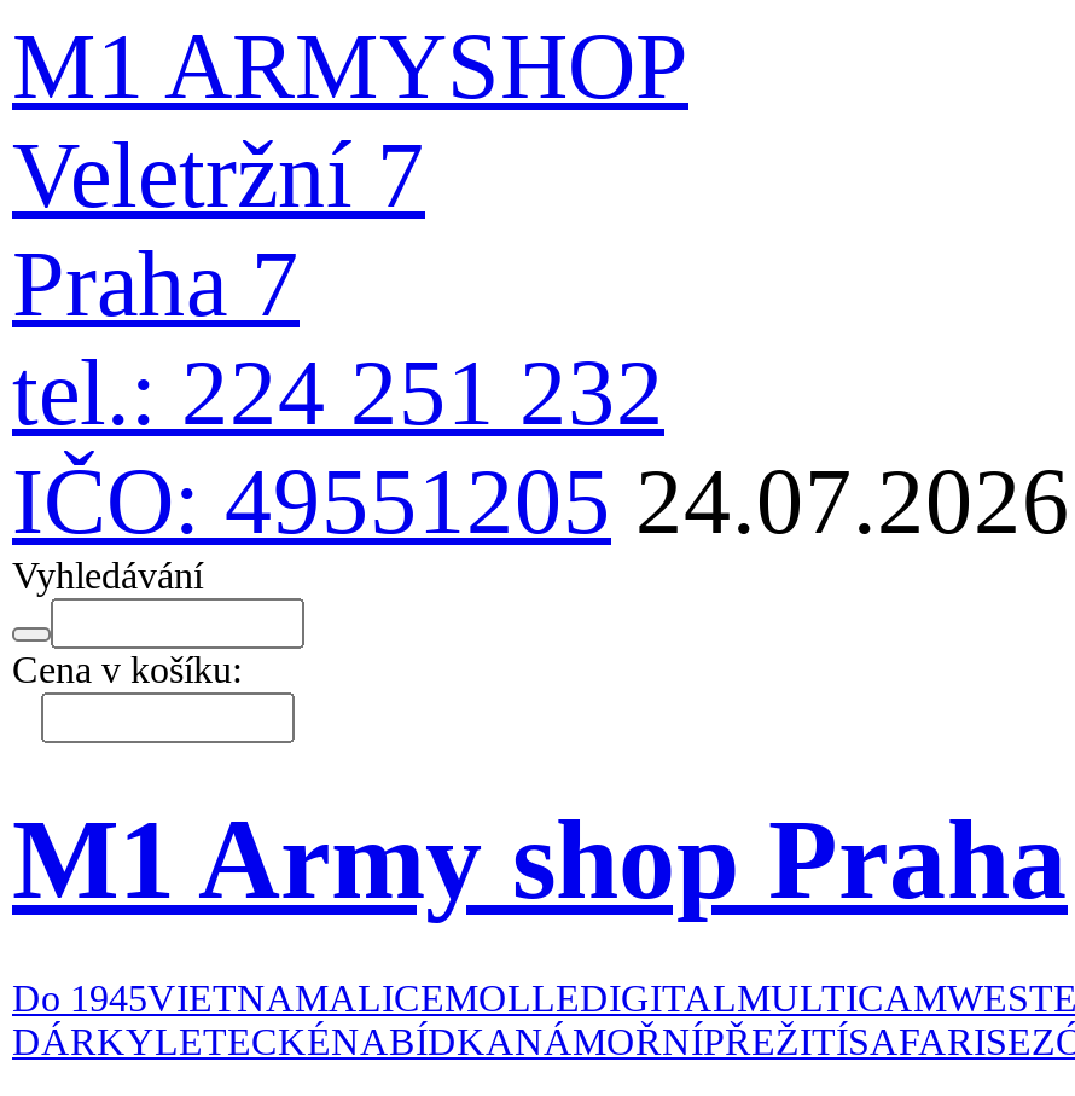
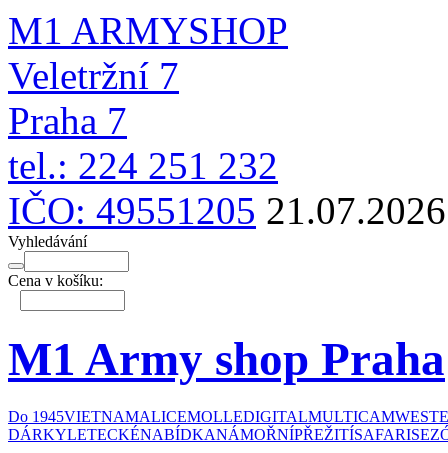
- IČO: 49551205 24.07.2026
+ IČO: 49551205 21.07.2026
